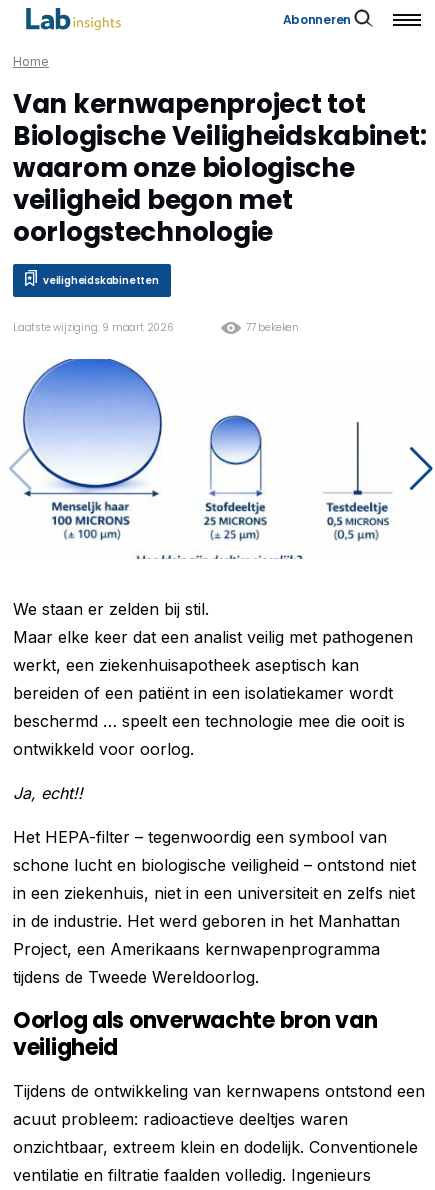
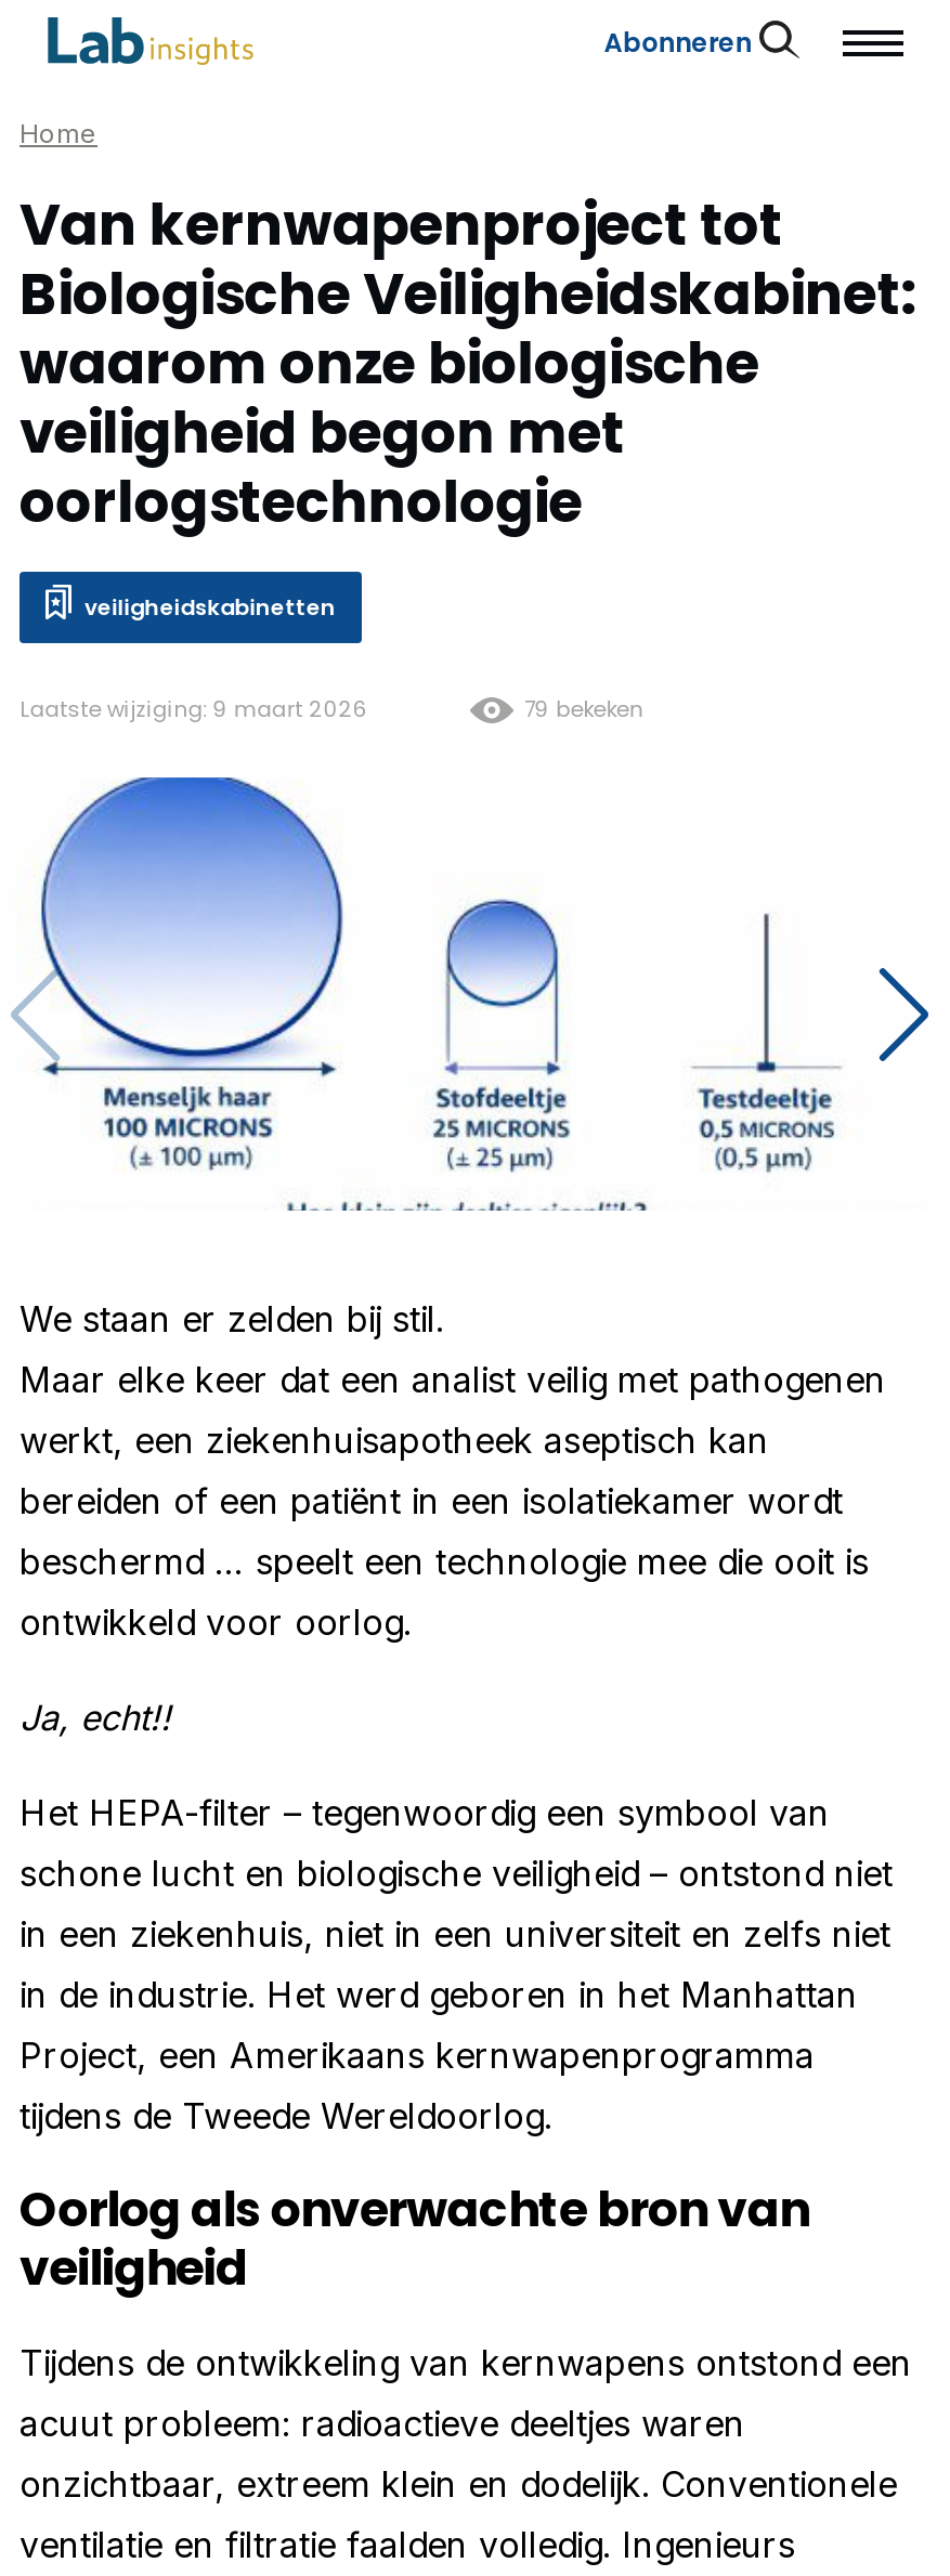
- 77 bekeken
+ 79 bekeken
